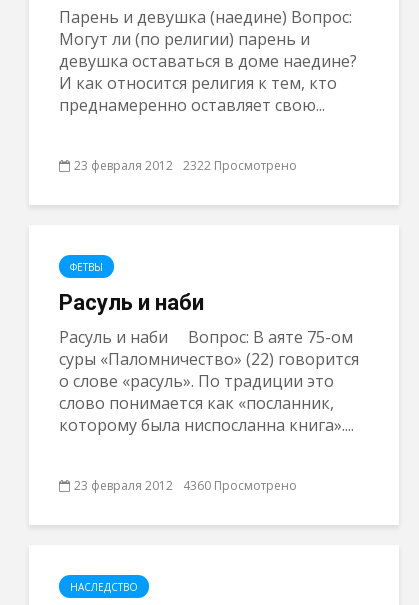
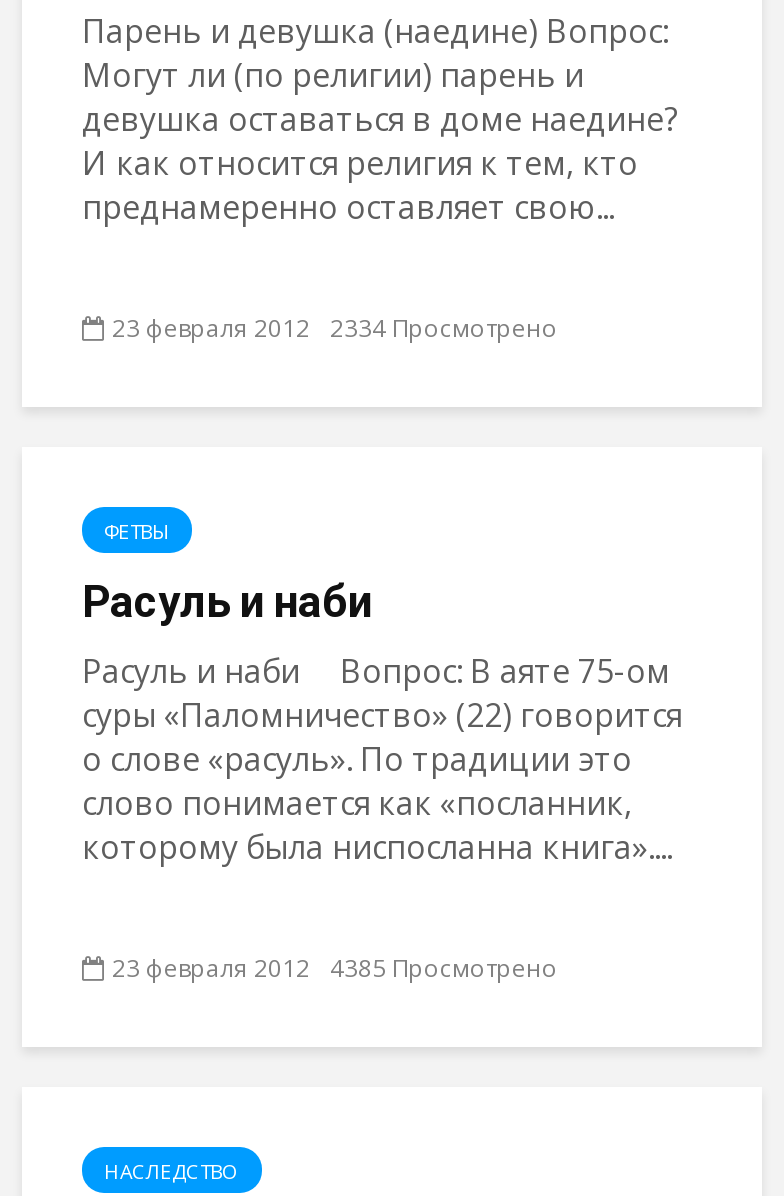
- 23 февраля 2012 2322 Просмотрено
+ 23 февраля 2012 2334 Просмотрено

- 23 февраля 2012 4360 Просмотрено
+ 23 февраля 2012 4385 Просмотрено
